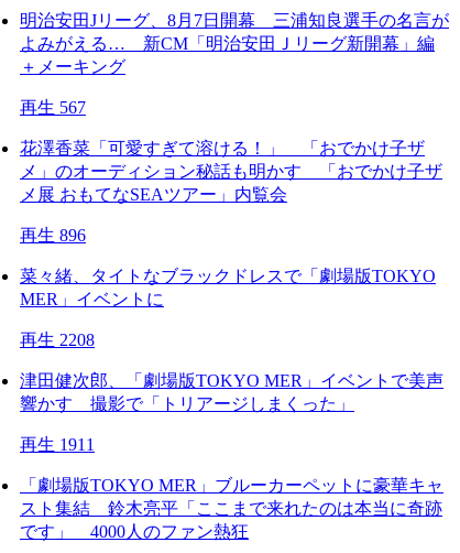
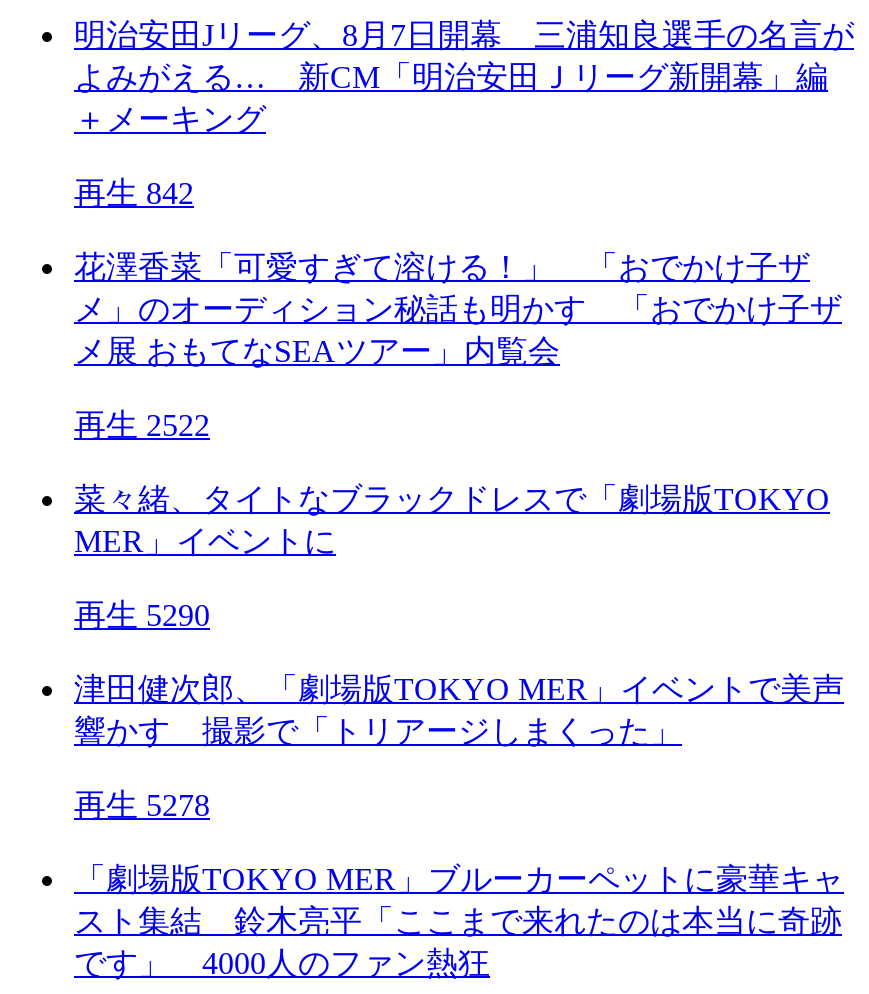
- 再生 567
+ 再生 842

- 再生 896
+ 再生 2522

- 再生 2208
+ 再生 5290

- 再生 1911
+ 再生 5278
